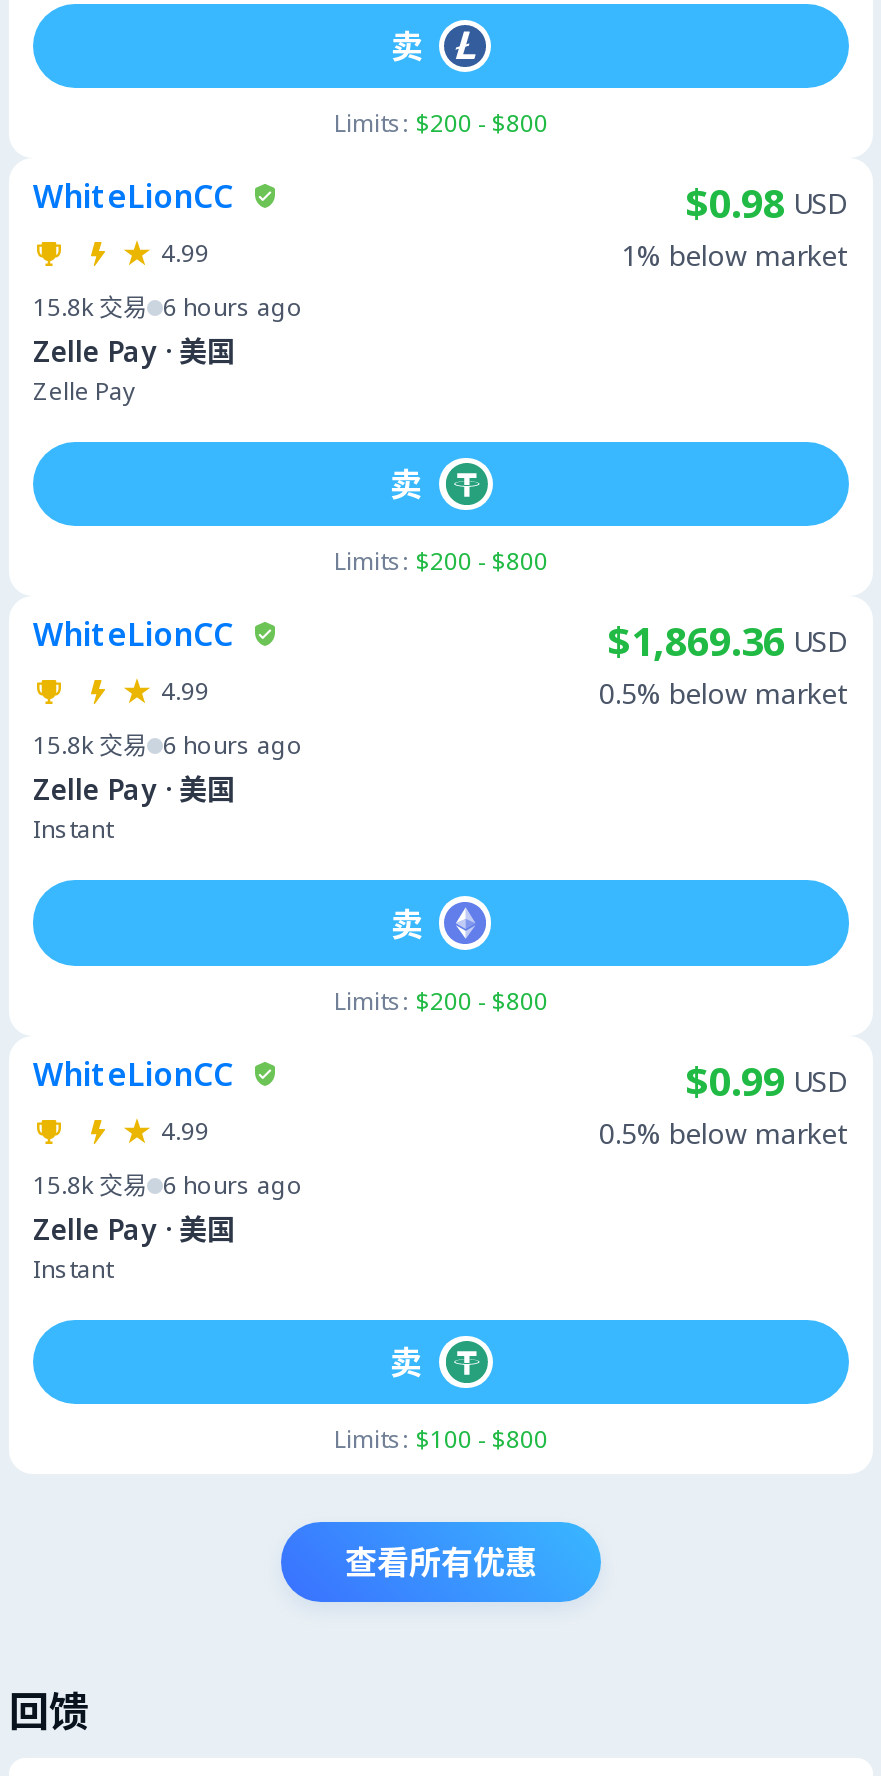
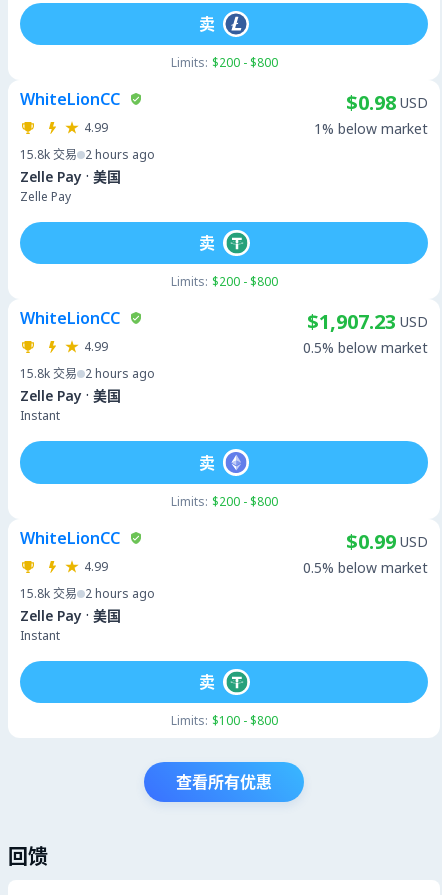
- 15.8k 交易 6 hours ago
+ 15.8k 交易 2 hours ago

- $1,869.36 USD
+ $1,907.23 USD

- 15.8k 交易 6 hours ago
+ 15.8k 交易 2 hours ago

- 15.8k 交易 6 hours ago
+ 15.8k 交易 2 hours ago
